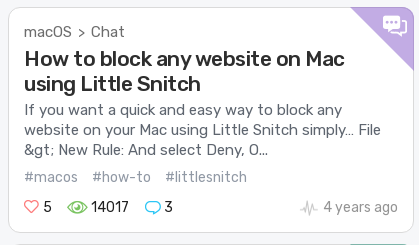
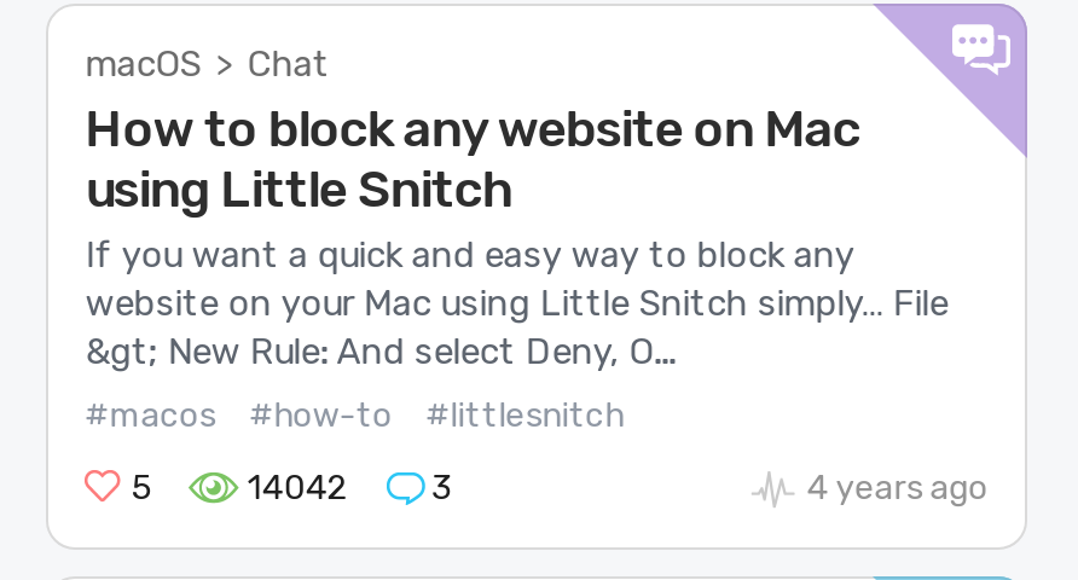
- 14017
+ 14042
